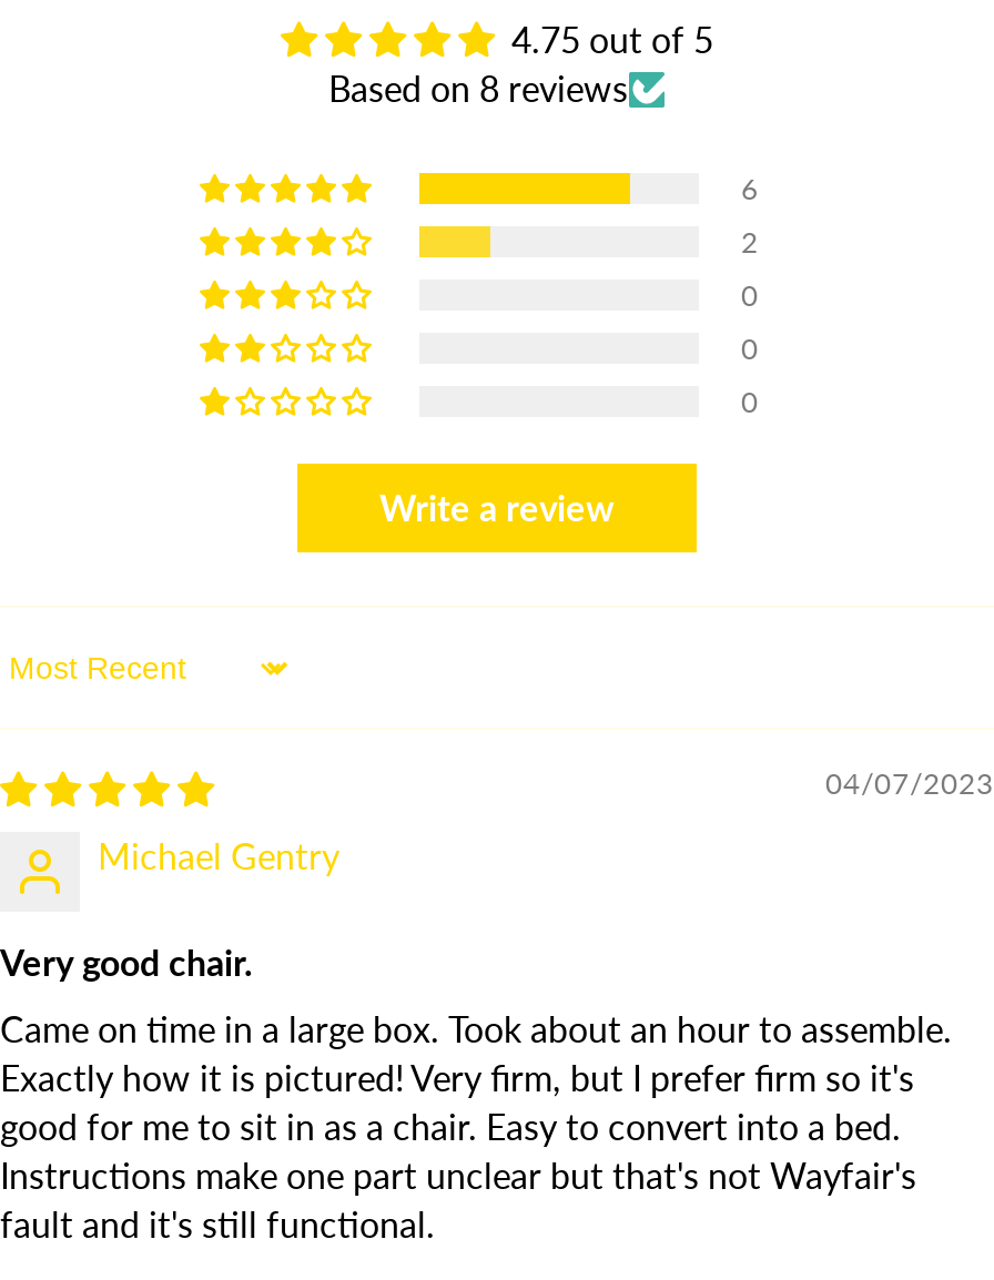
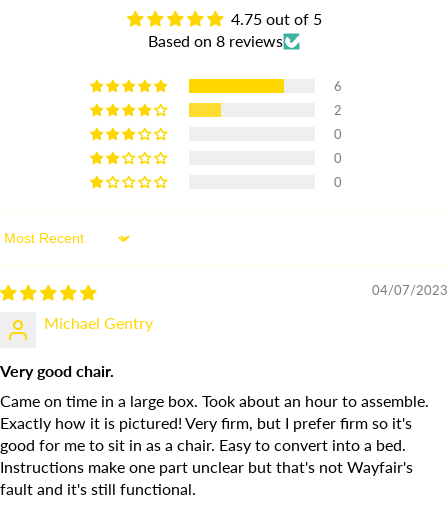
- Write a review
